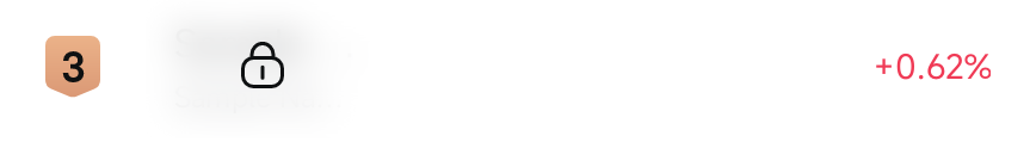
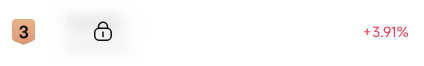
- +0.62%
+ +3.91%
